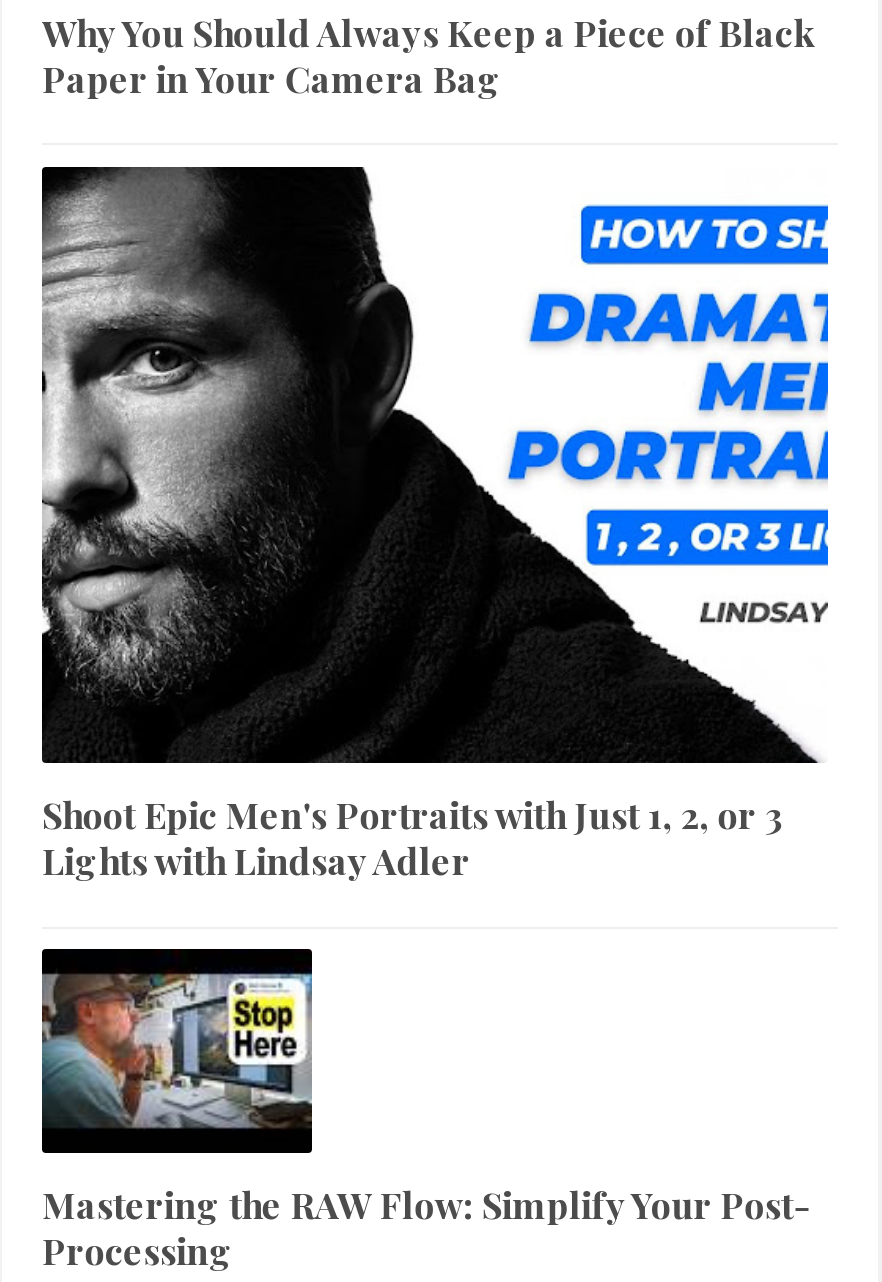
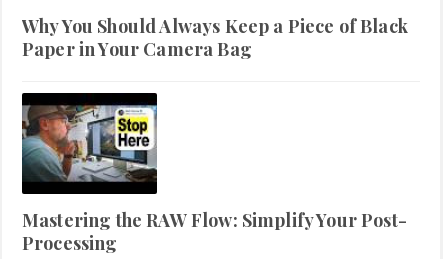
- [image]
- Shoot Epic Men's Portraits with Just 1, 2, or 3
- Lights with Lindsay Adler
